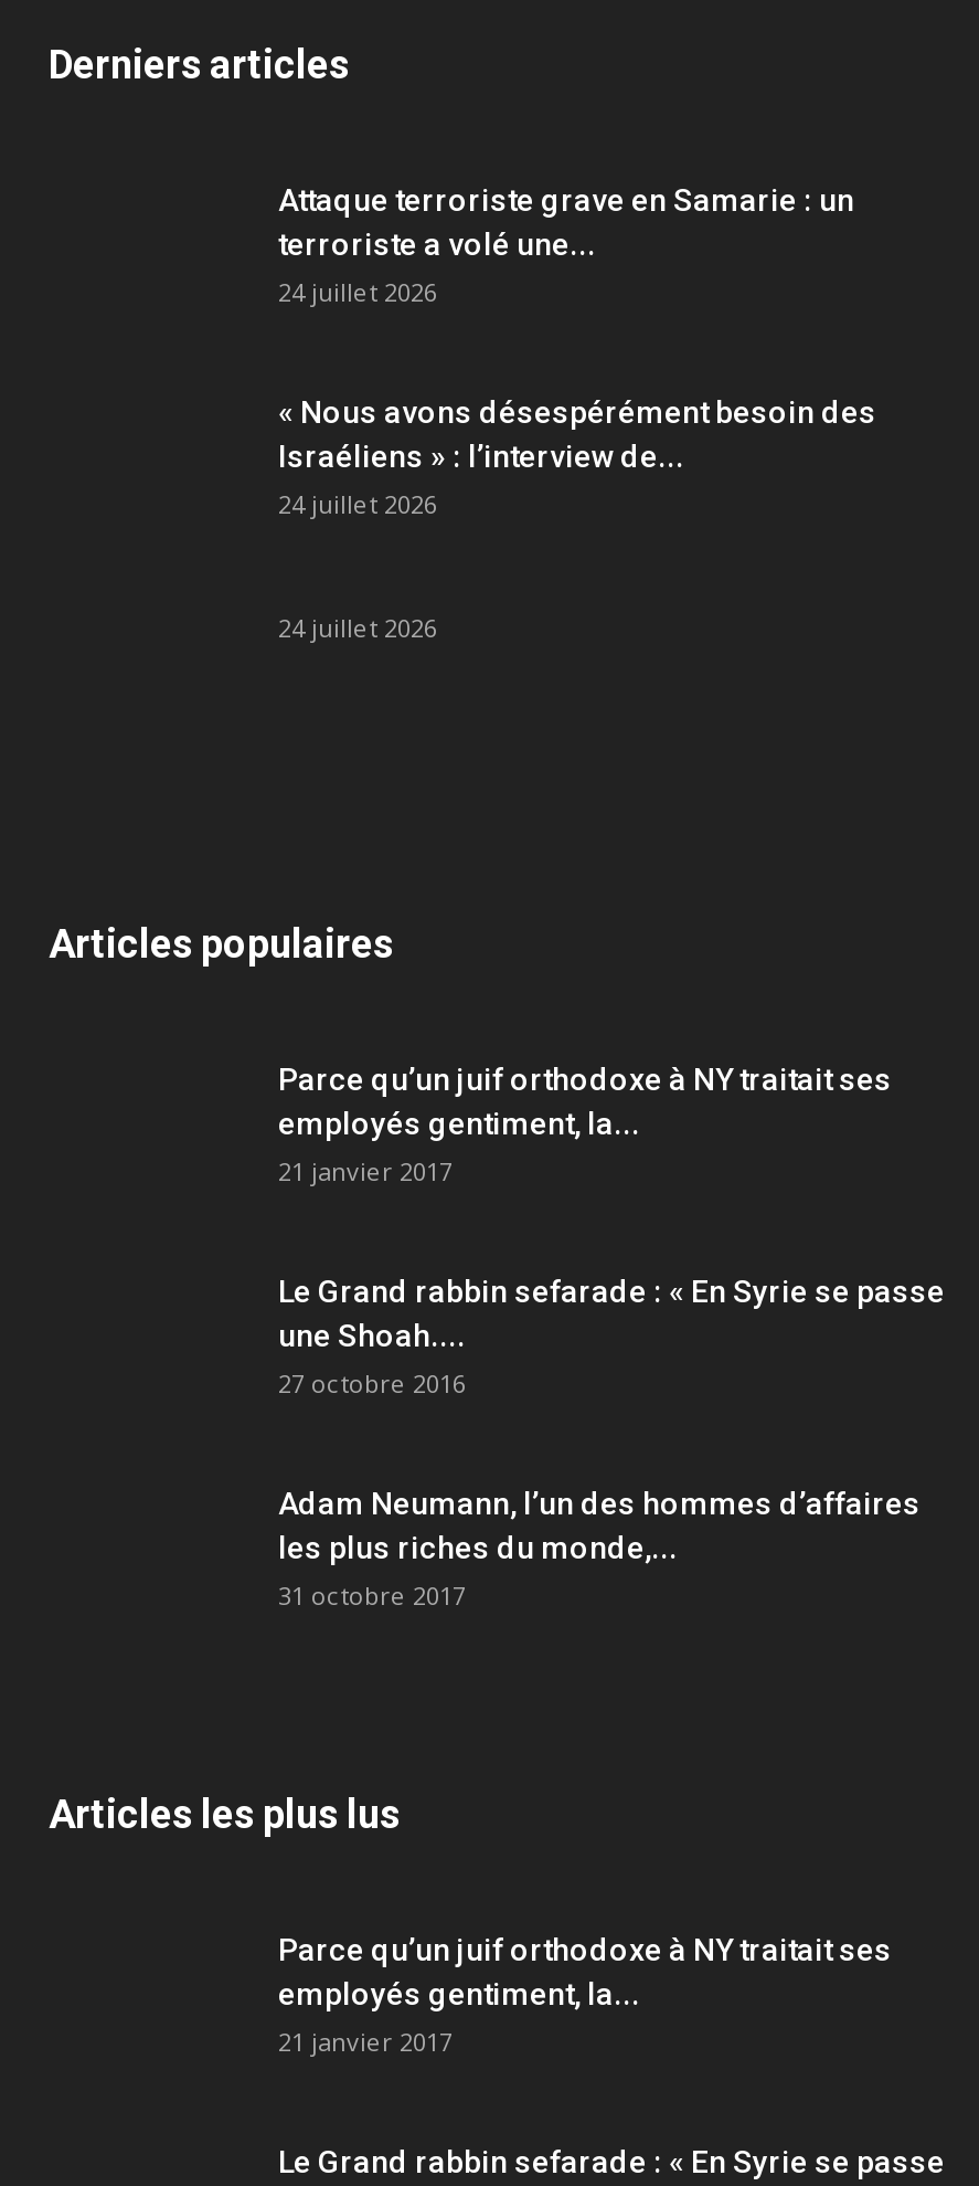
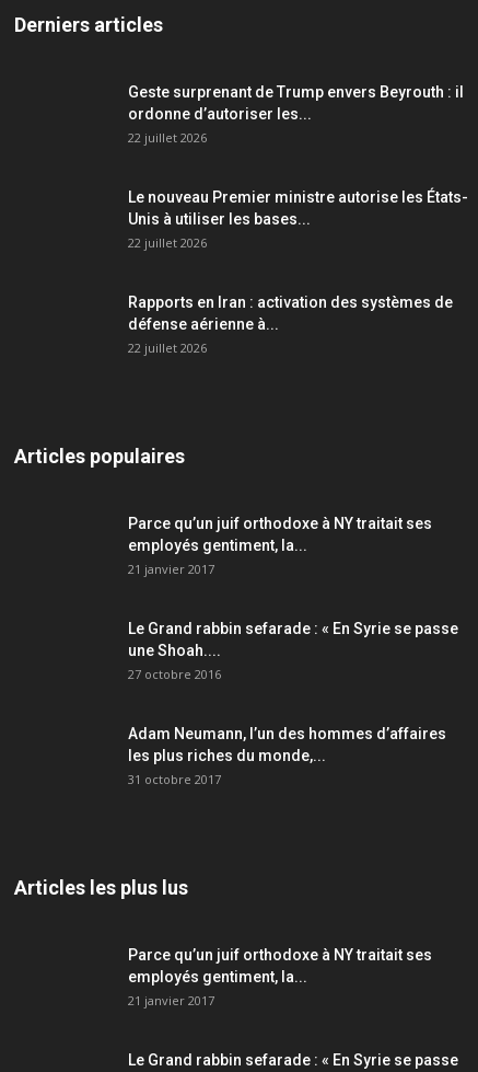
- Attaque terroriste grave en Samarie : un
- terroriste a volé une...
- 24 juillet 2026
+ Geste surprenant de Trump envers Beyrouth : il
+ ordonne d’autoriser les...
+ 22 juillet 2026

- « Nous avons désespérément besoin des
- Israéliens » : l’interview de...
- 24 juillet 2026
+ Le nouveau Premier ministre autorise les États-
+ Unis à utiliser les bases...
+ 22 juillet 2026

- 24 juillet 2026
+ Rapports en Iran : activation des systèmes de
+ défense aérienne à...
+ 22 juillet 2026
